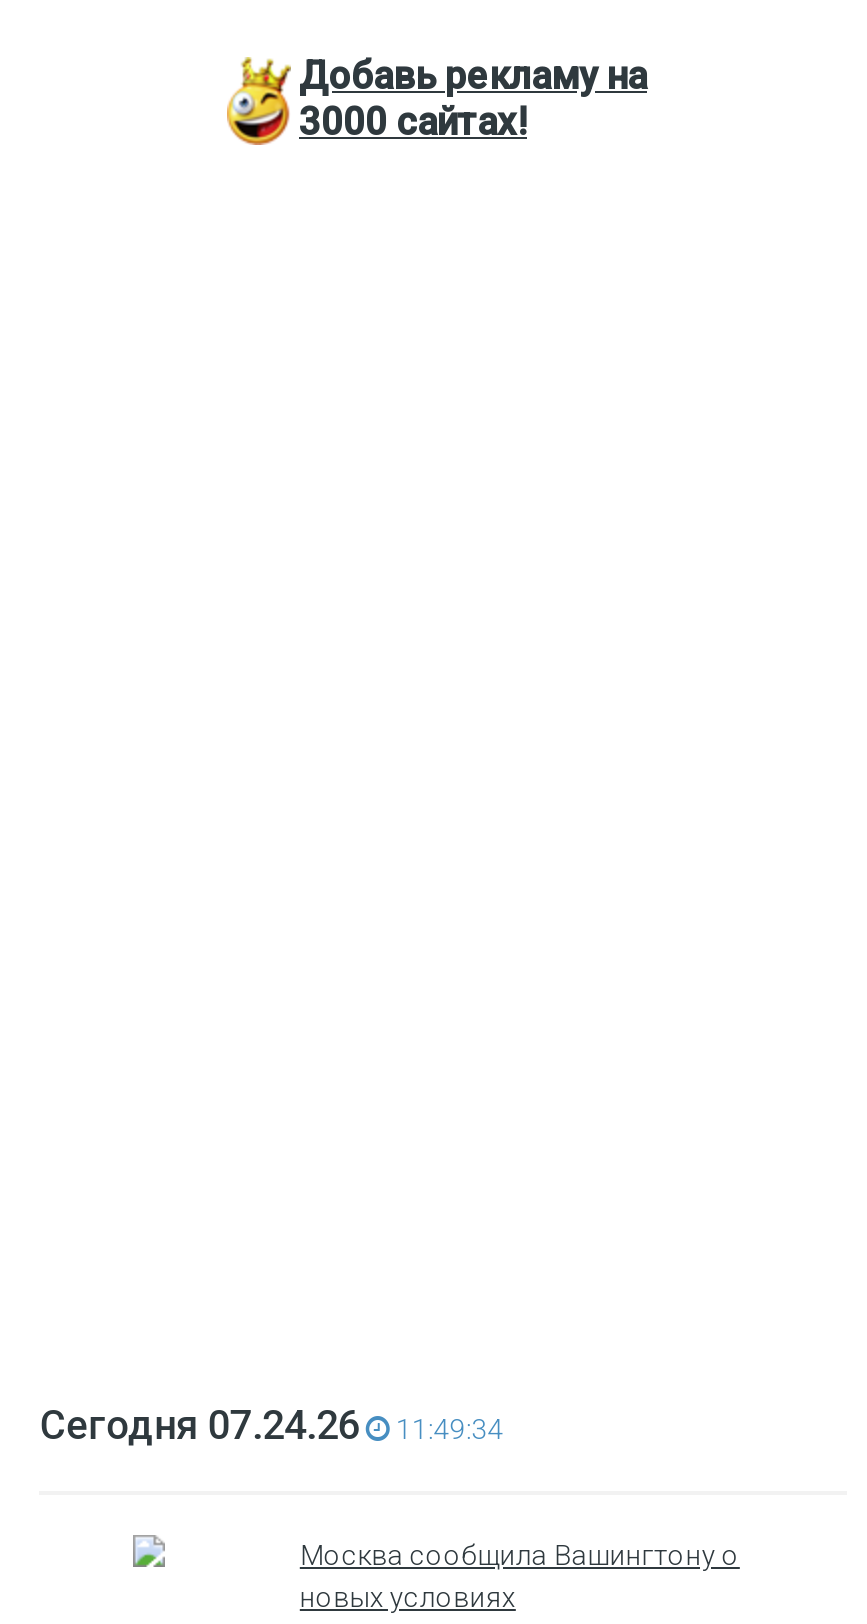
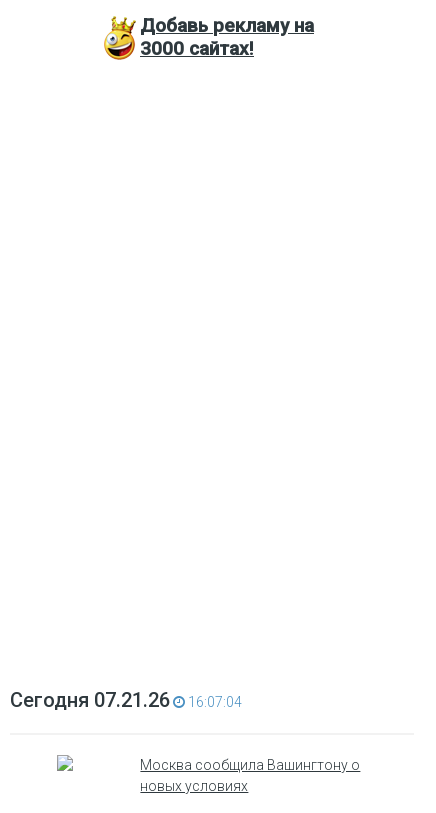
- Сегодня 07.24.26
+ Сегодня 07.21.26

- 11:49:34
+ 16:07:04
